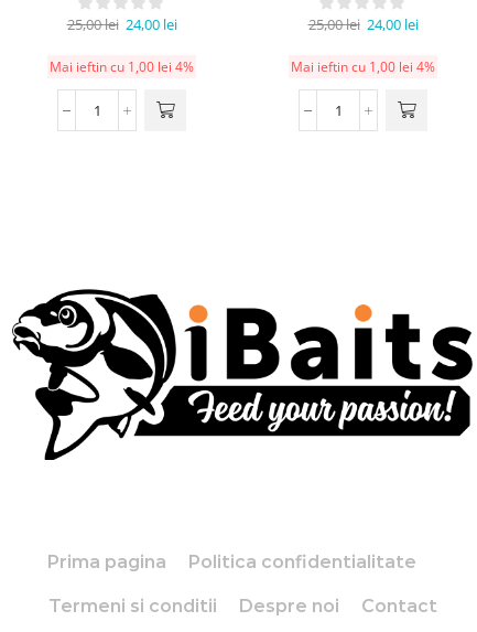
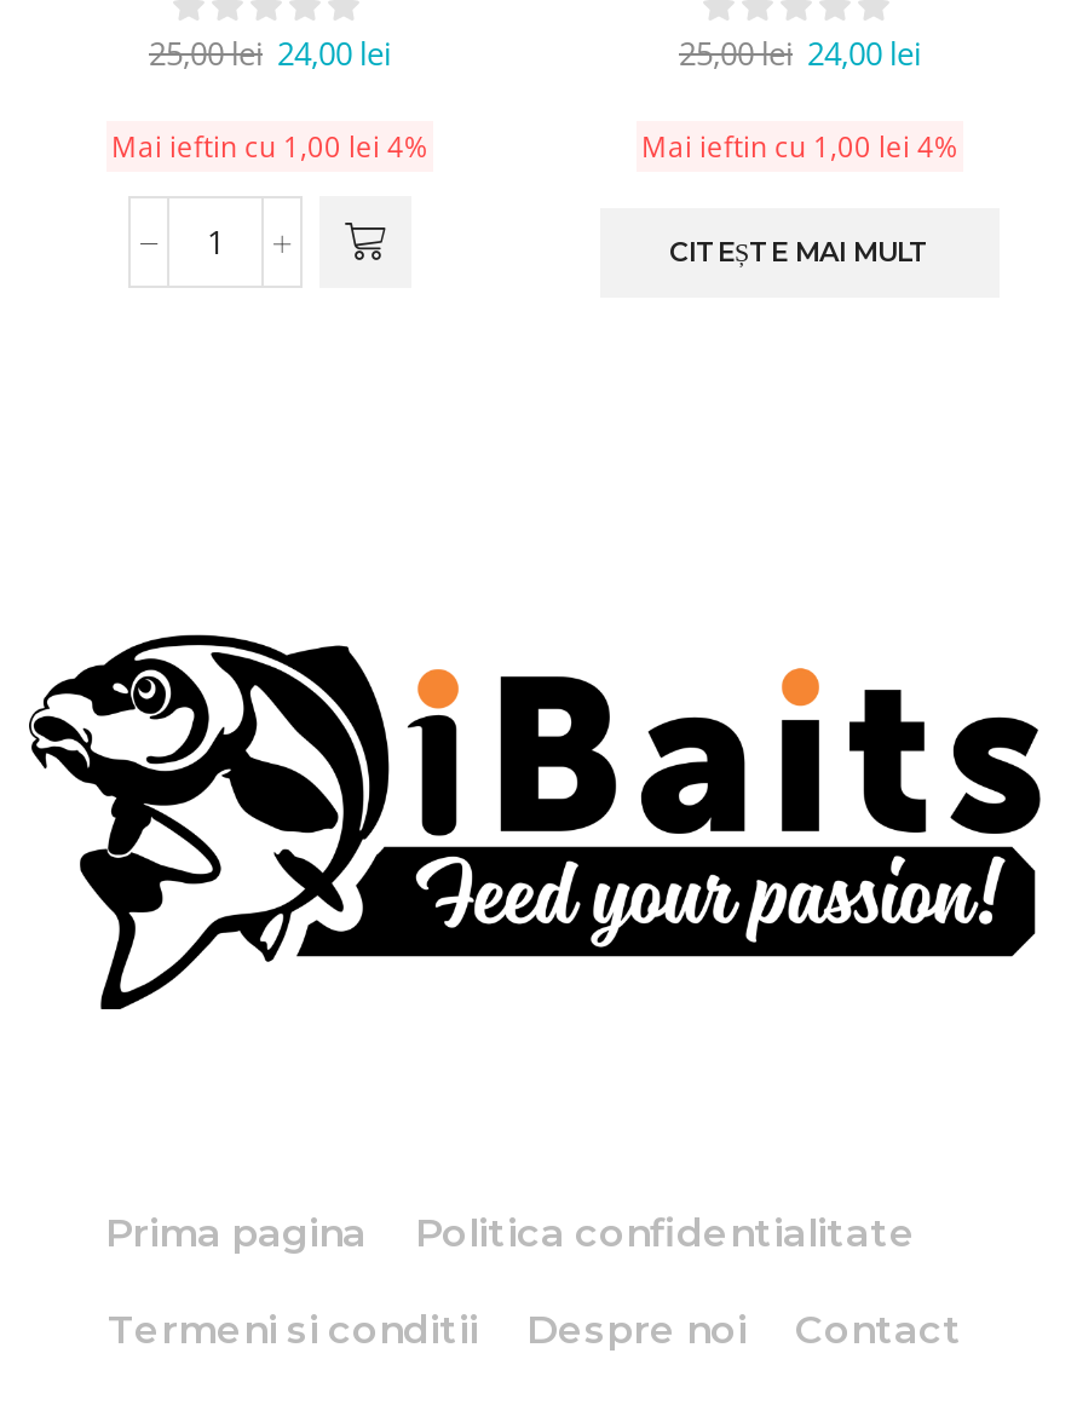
+ CITEȘTE MAI MULT
